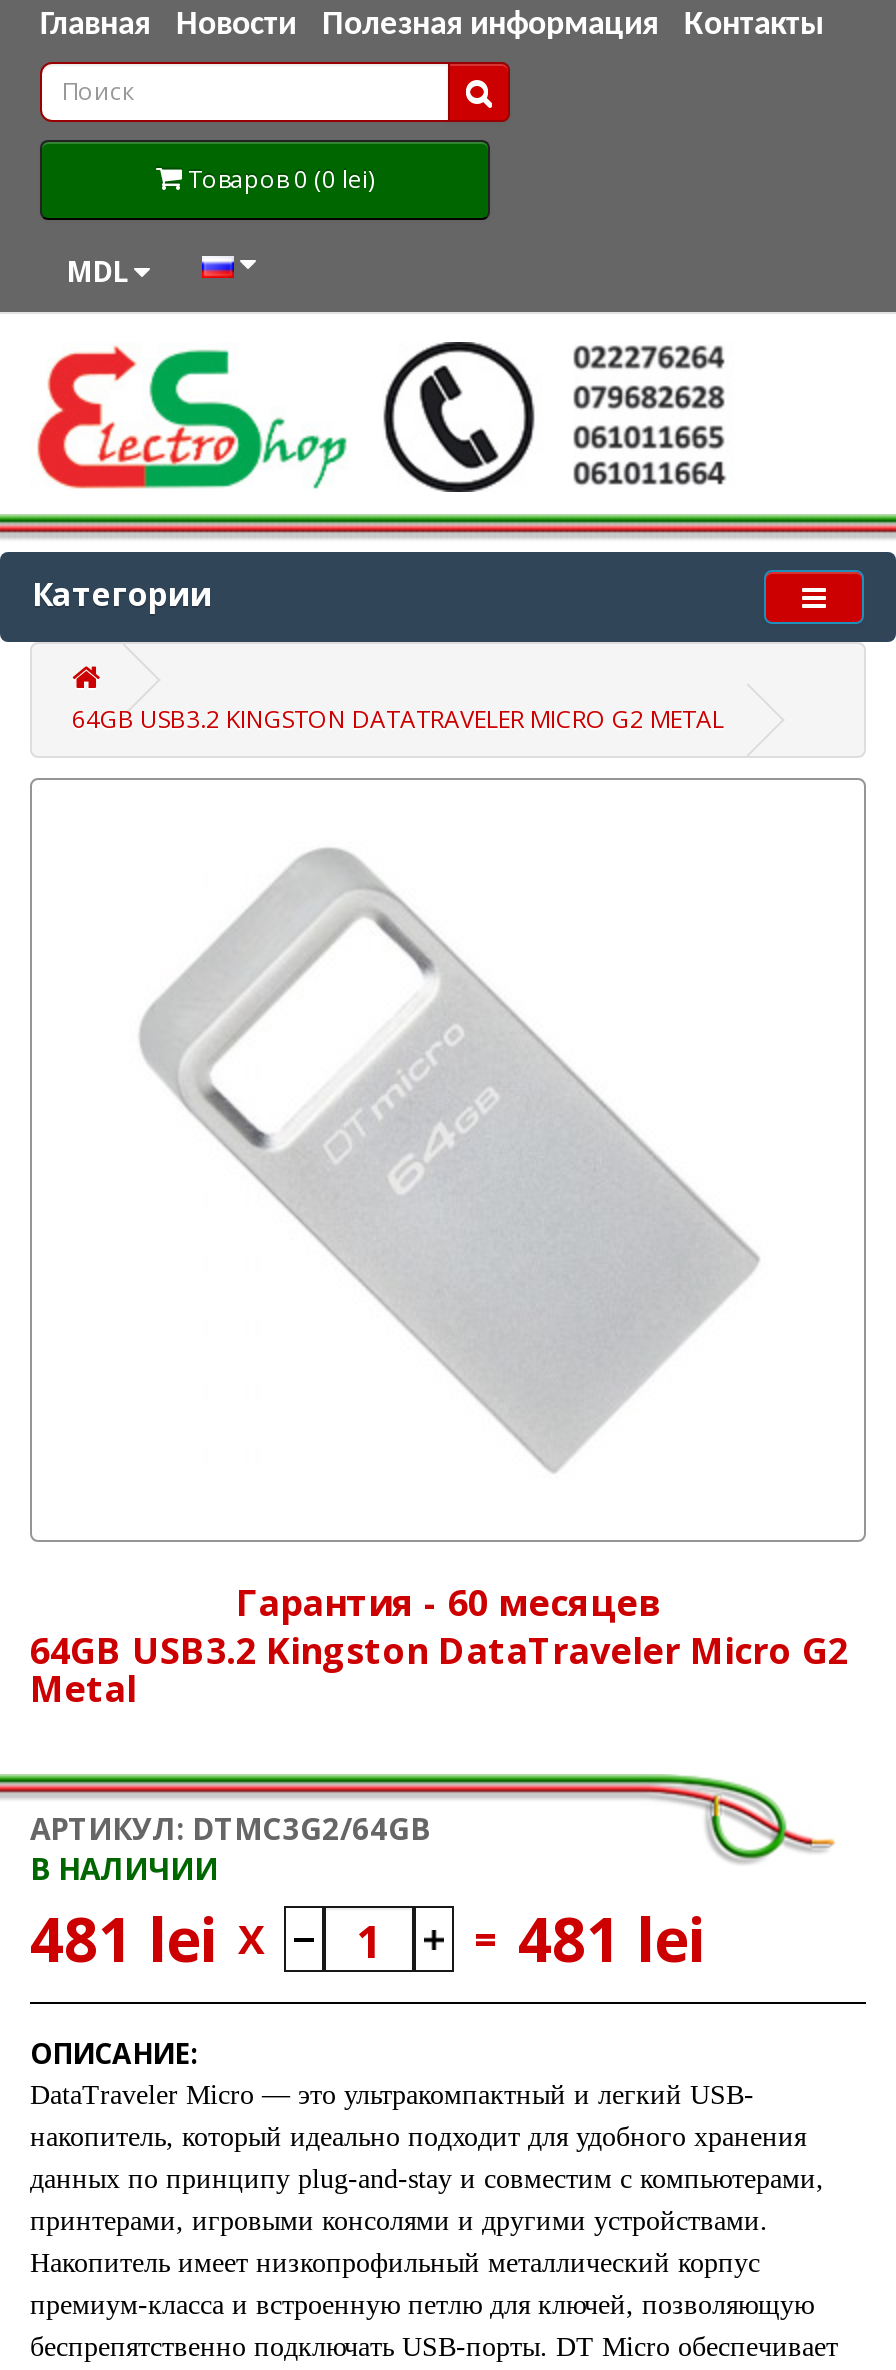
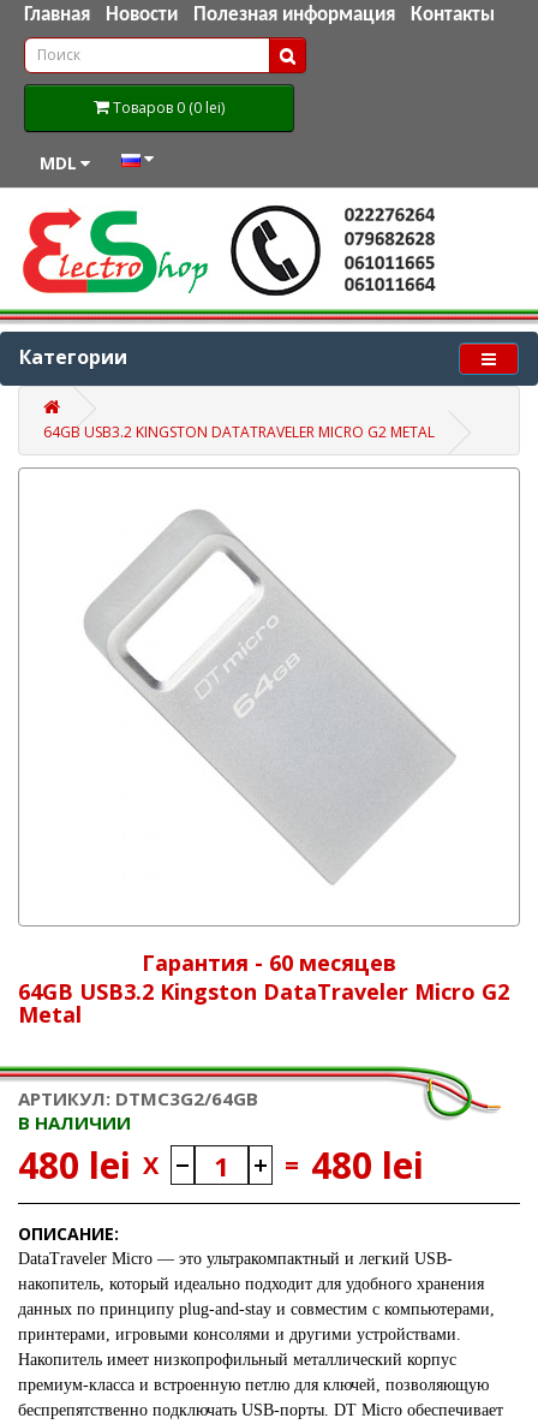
- 481 lei X
+ 480 lei X

- = 481 lei
+ = 480 lei
